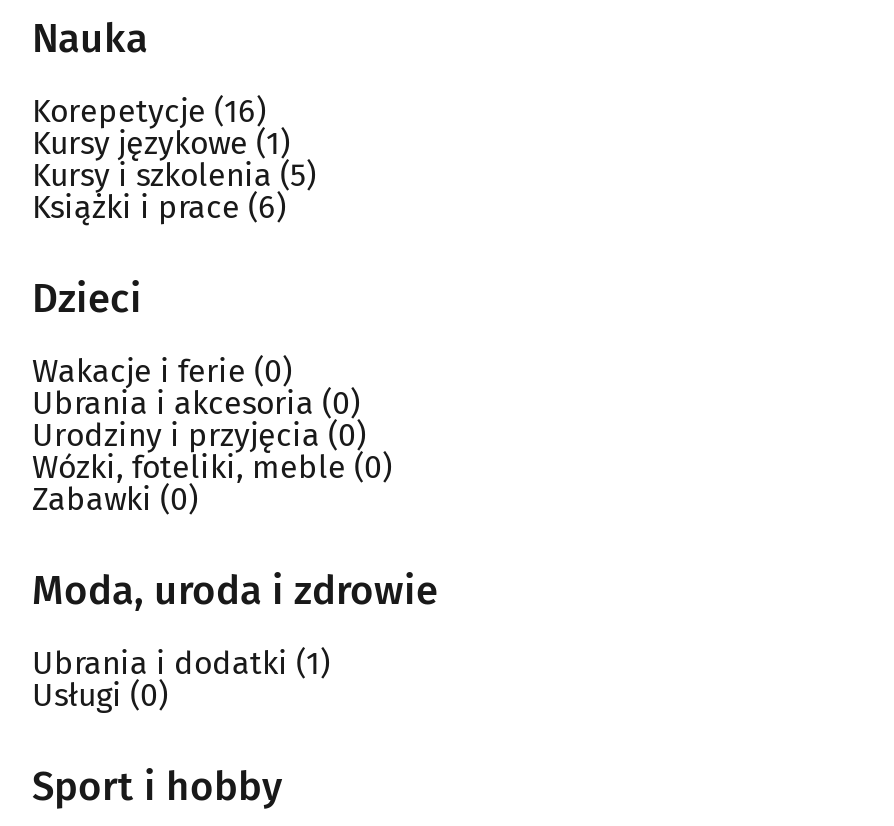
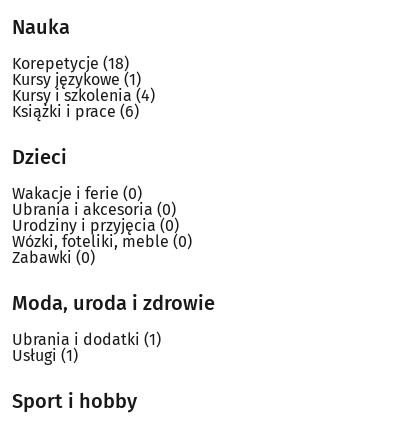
- Korepetycje (16)
+ Korepetycje (18)

- Kursy i szkolenia (5)
+ Kursy i szkolenia (4)

- Usługi (0)
+ Usługi (1)
